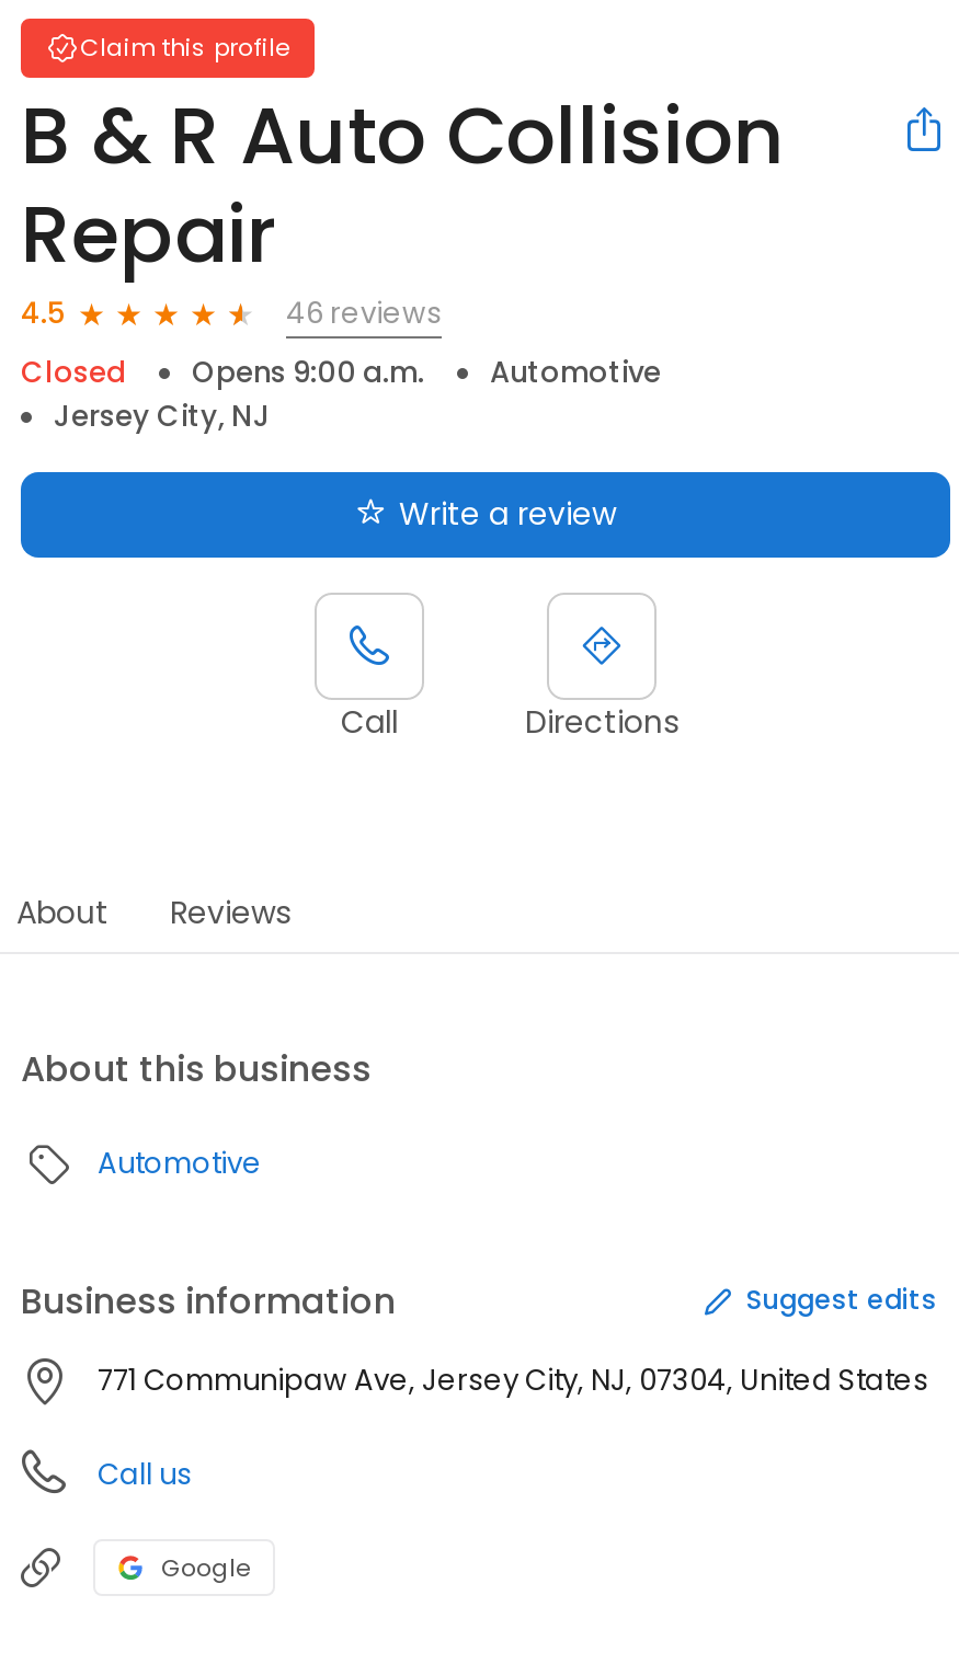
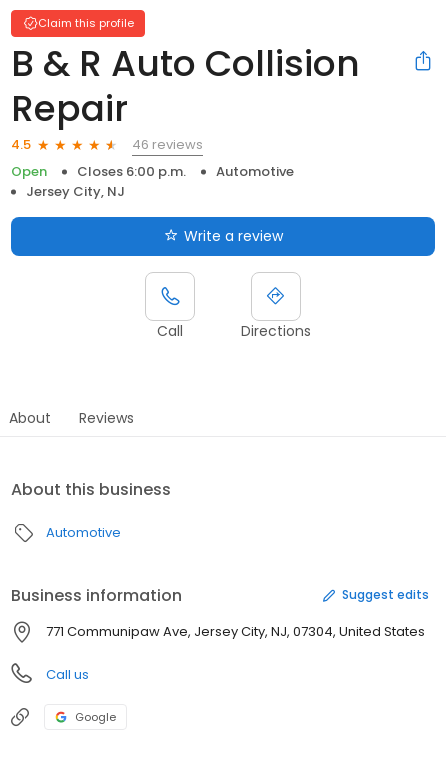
- Closed
- Opens 9:00 a.m.
+ Open
+ Closes 6:00 p.m.
